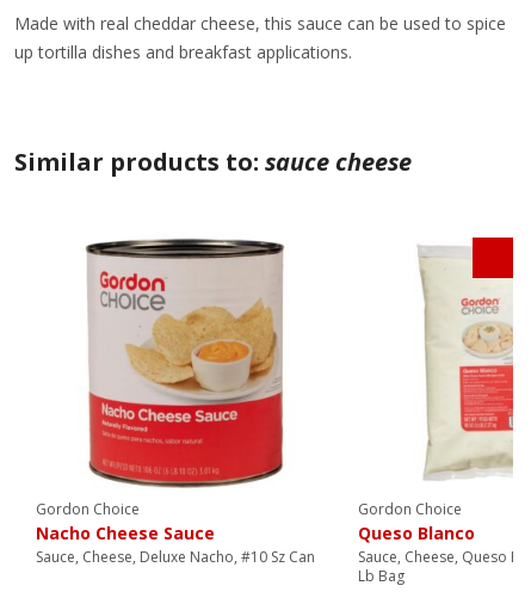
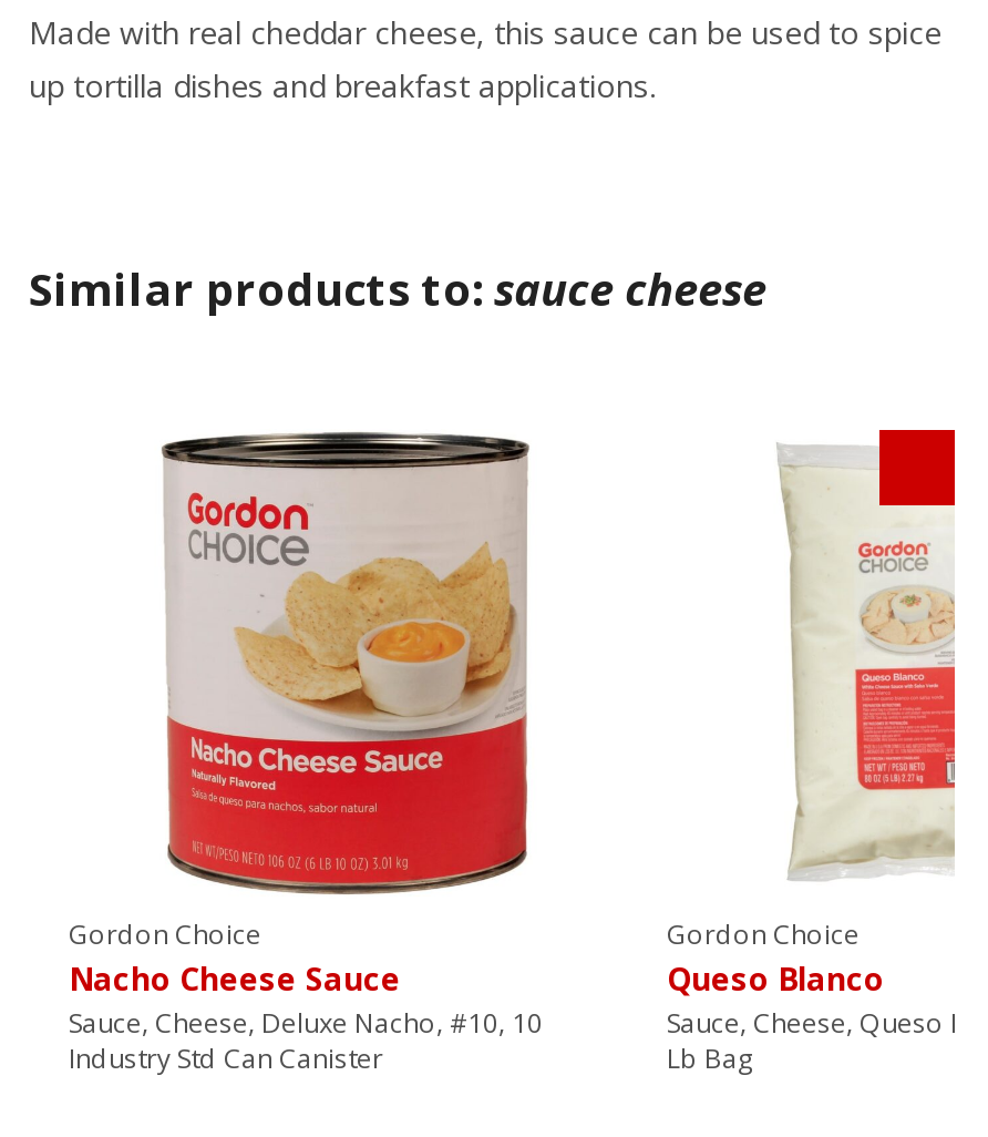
- Sauce, Cheese, Deluxe Nacho, #10 Sz Can
+ Sauce, Cheese, Deluxe Nacho, #10, 10
+ Industry Std Can Canister
